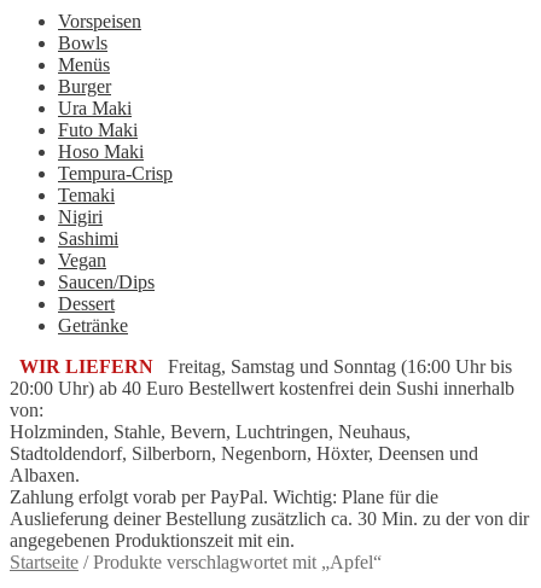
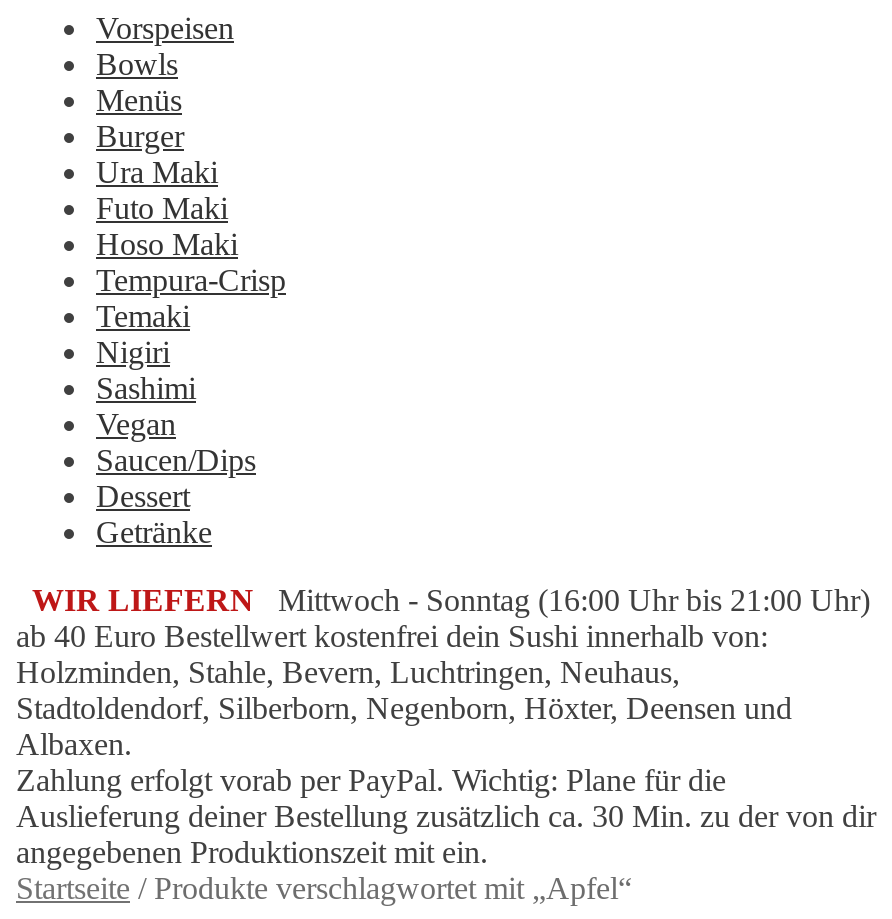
- WIR LIEFERN Freitag, Samstag und Sonntag (16:00 Uhr bis
- 20:00 Uhr) ab 40 Euro Bestellwert kostenfrei dein Sushi innerhalb
- von:
+ WIR LIEFERN Mittwoch - Sonntag (16:00 Uhr bis 21:00 Uhr)
+ ab 40 Euro Bestellwert kostenfrei dein Sushi innerhalb von:
